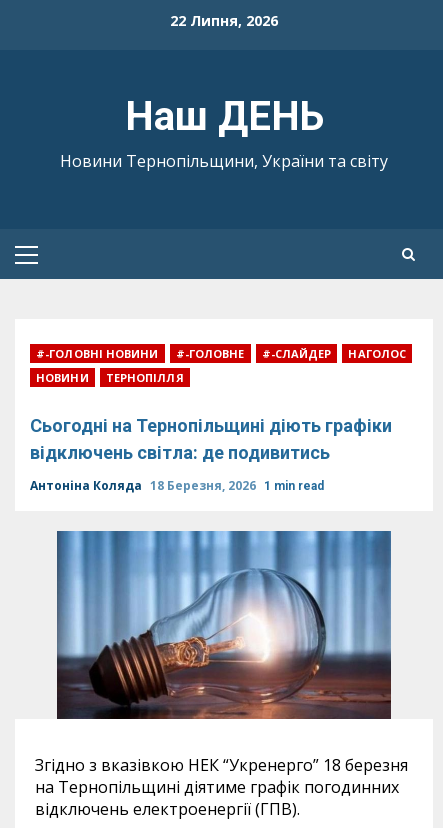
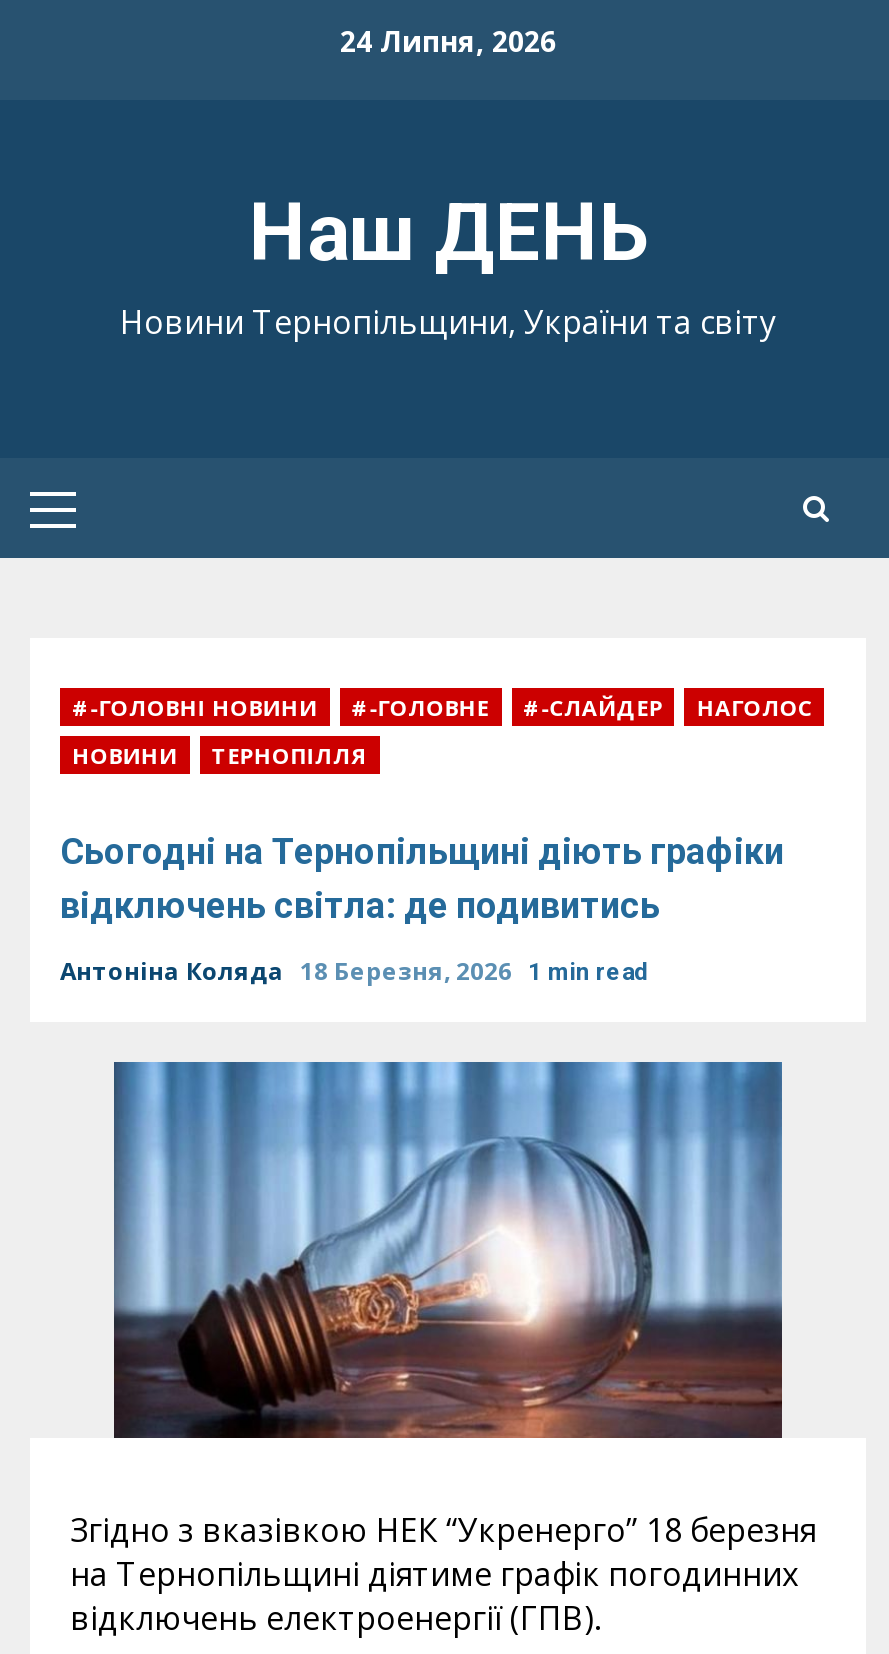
- 22 Липня, 2026
+ 24 Липня, 2026
